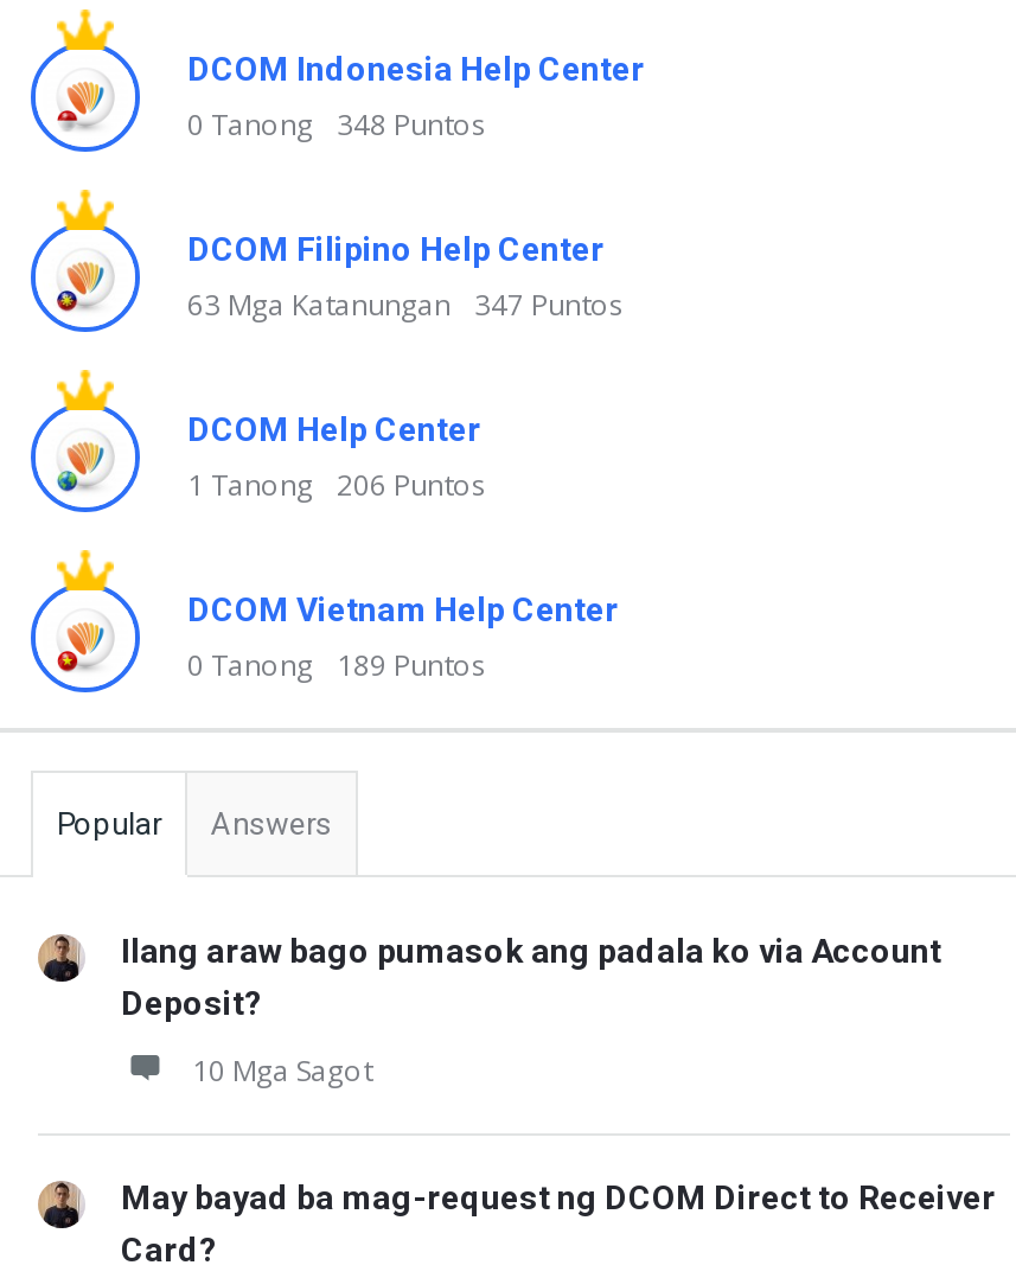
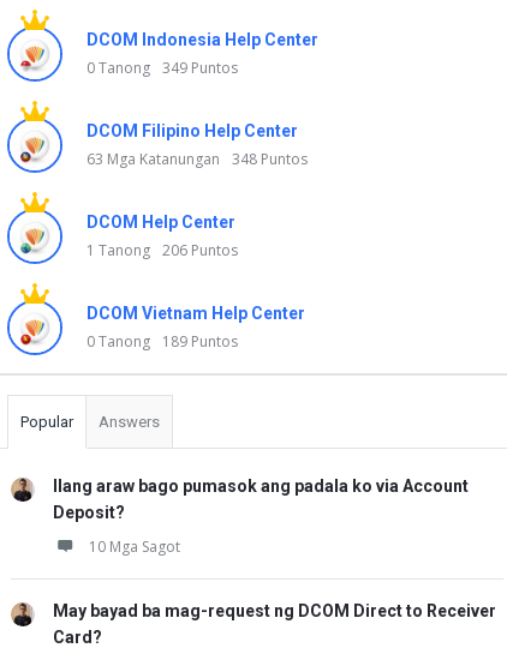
- 0 Tanong 348 Puntos
+ 0 Tanong 349 Puntos

- 63 Mga Katanungan 347 Puntos
+ 63 Mga Katanungan 348 Puntos
